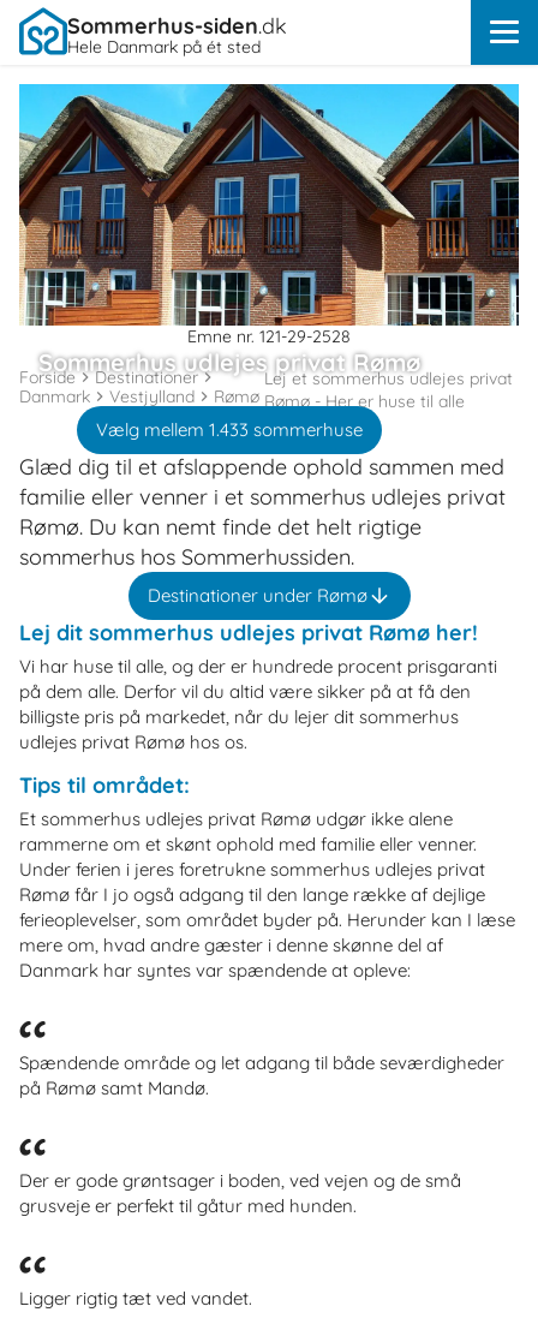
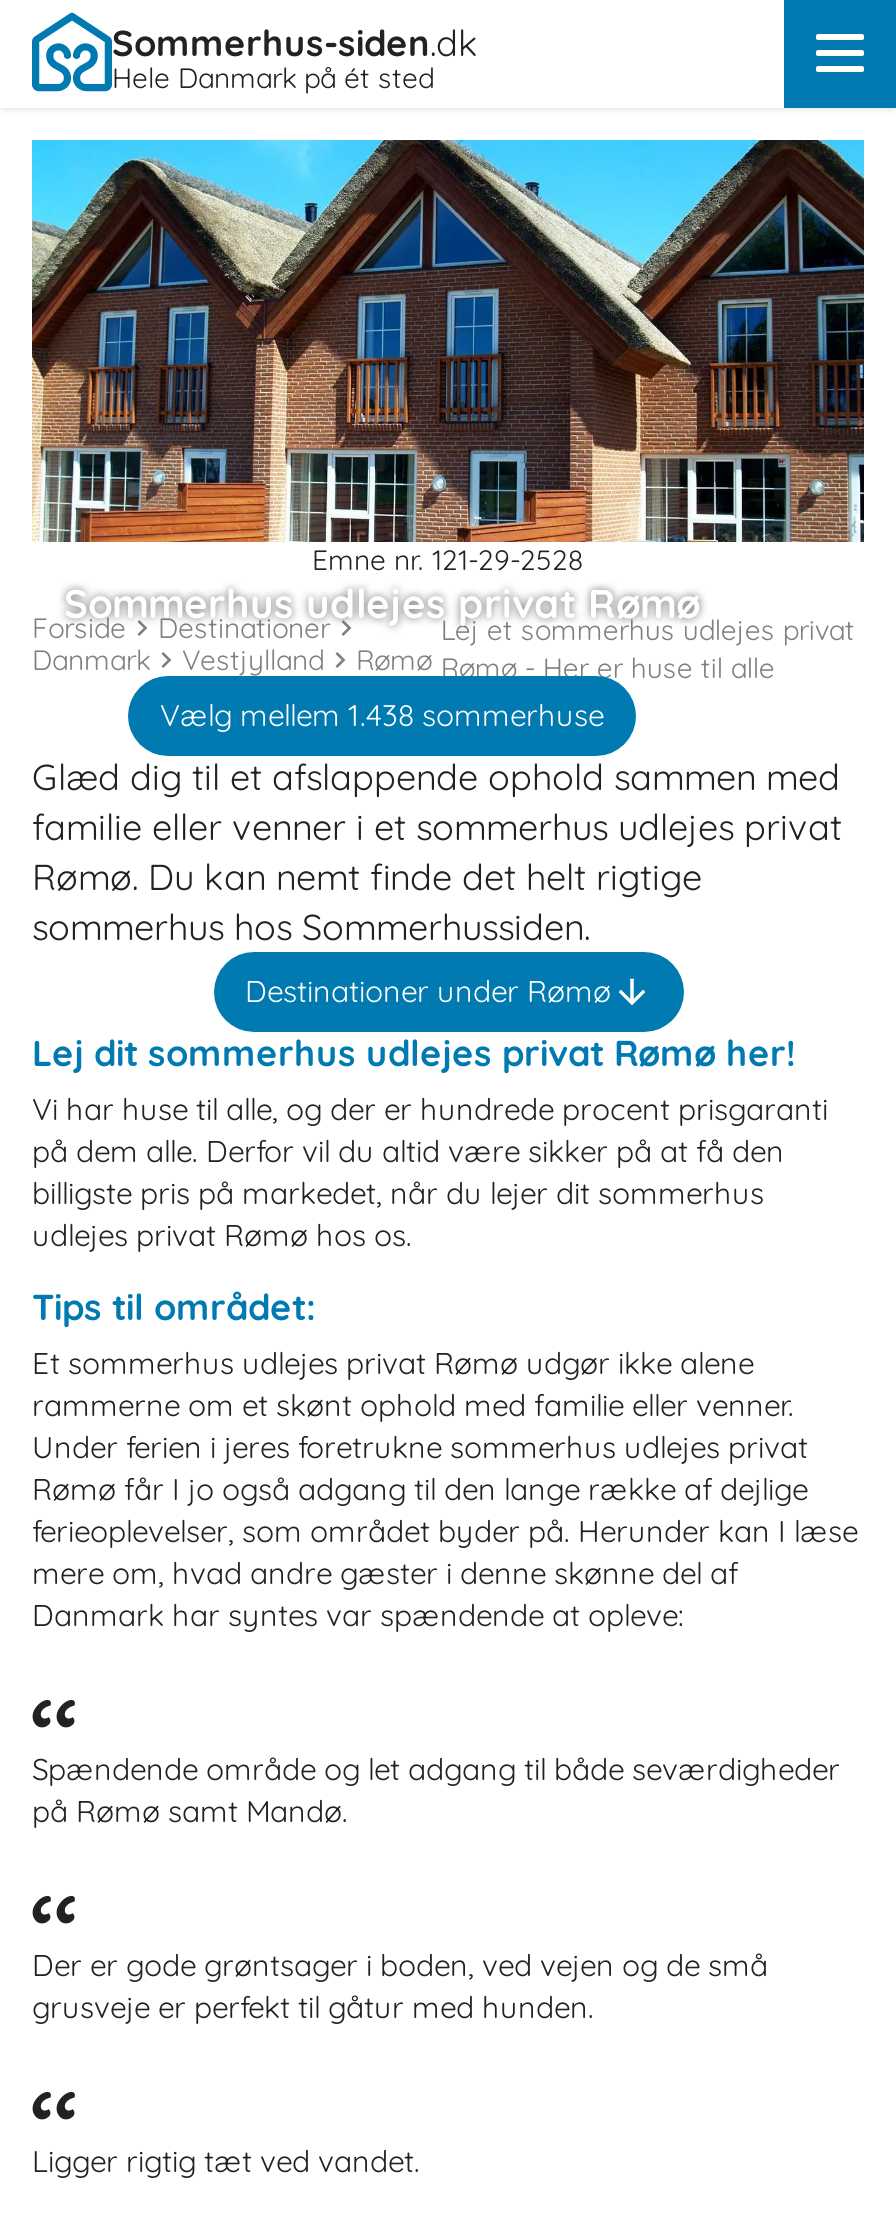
- Vælg mellem 1.433 sommerhuse
+ Vælg mellem 1.438 sommerhuse
